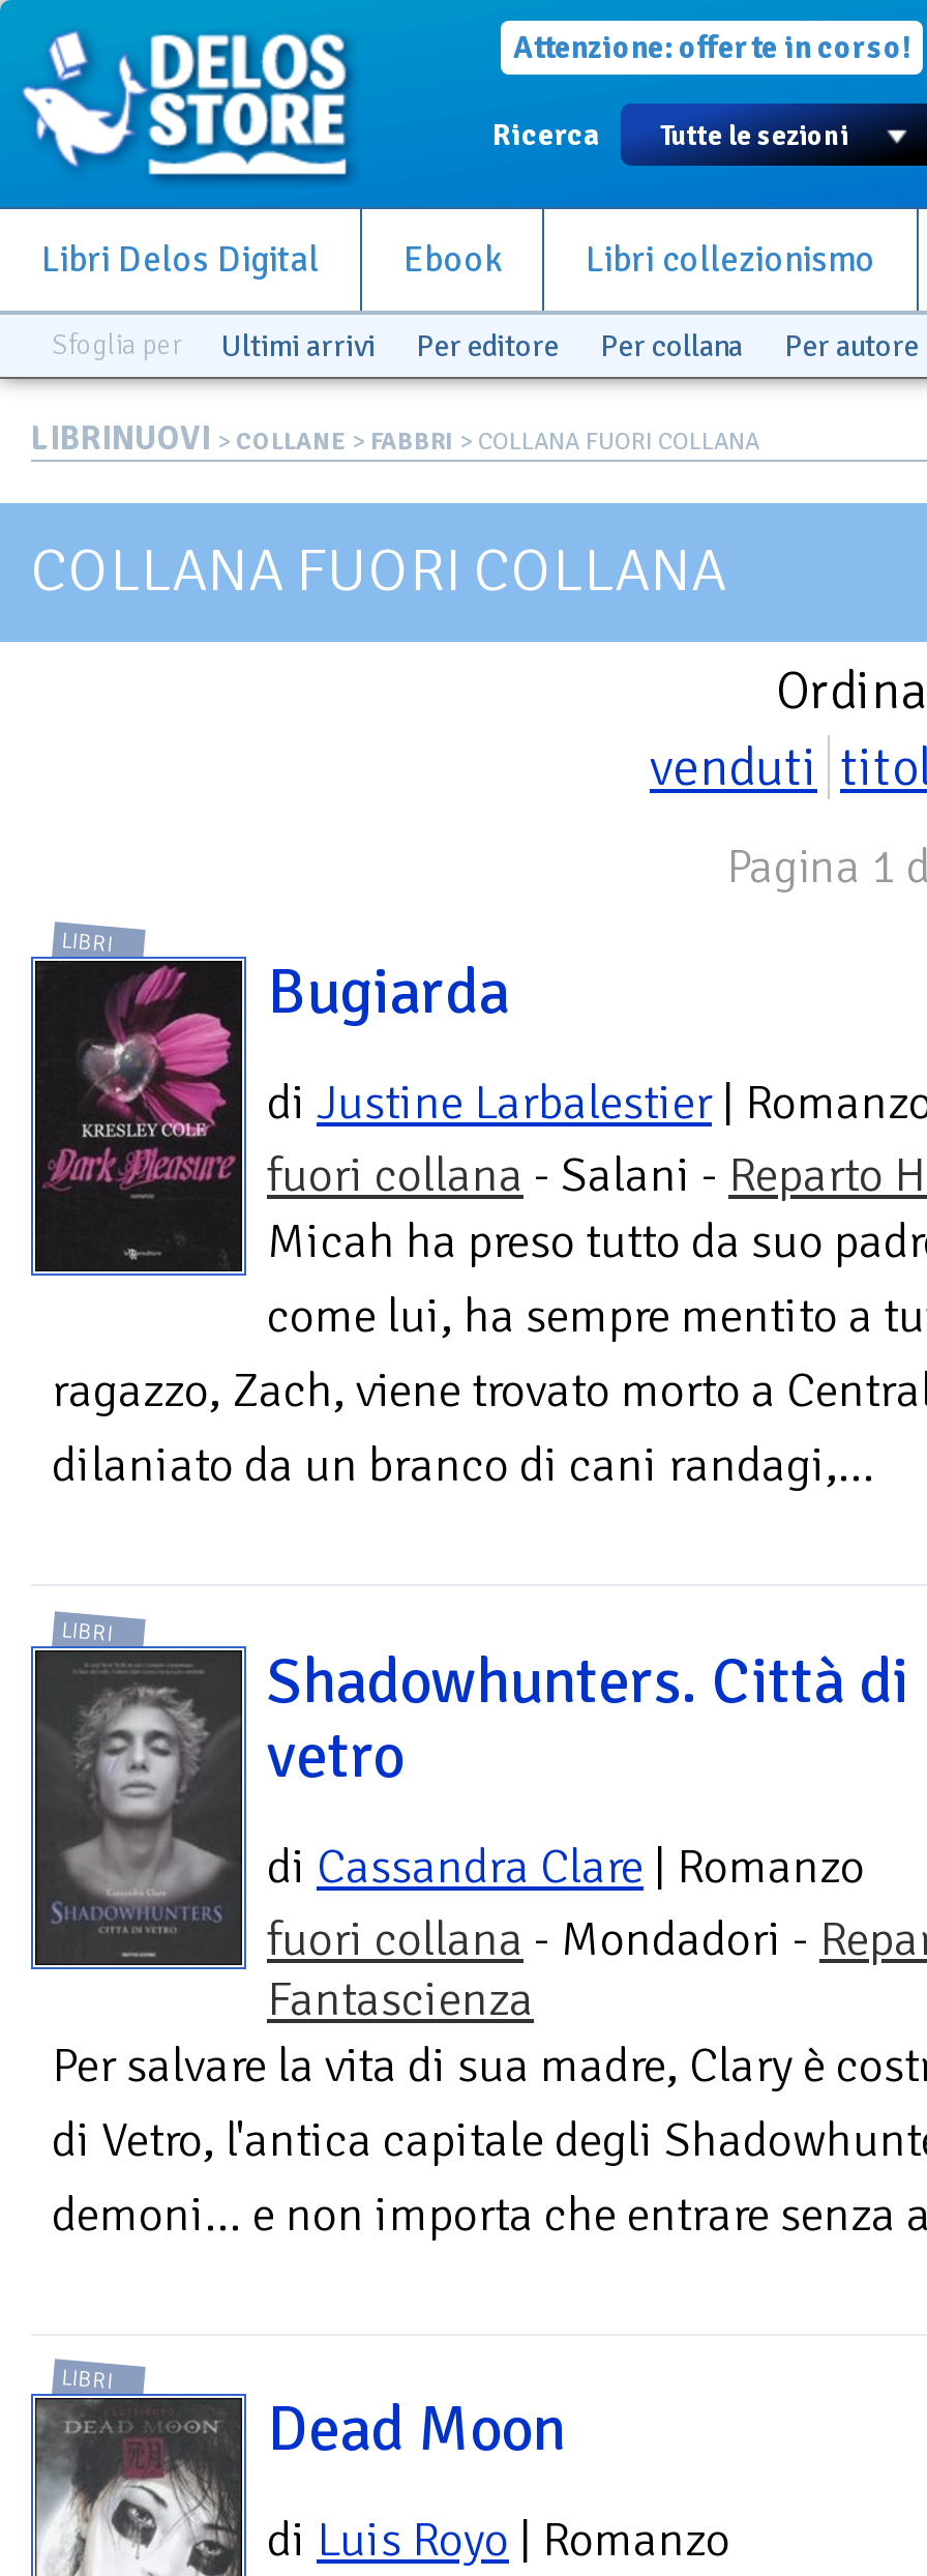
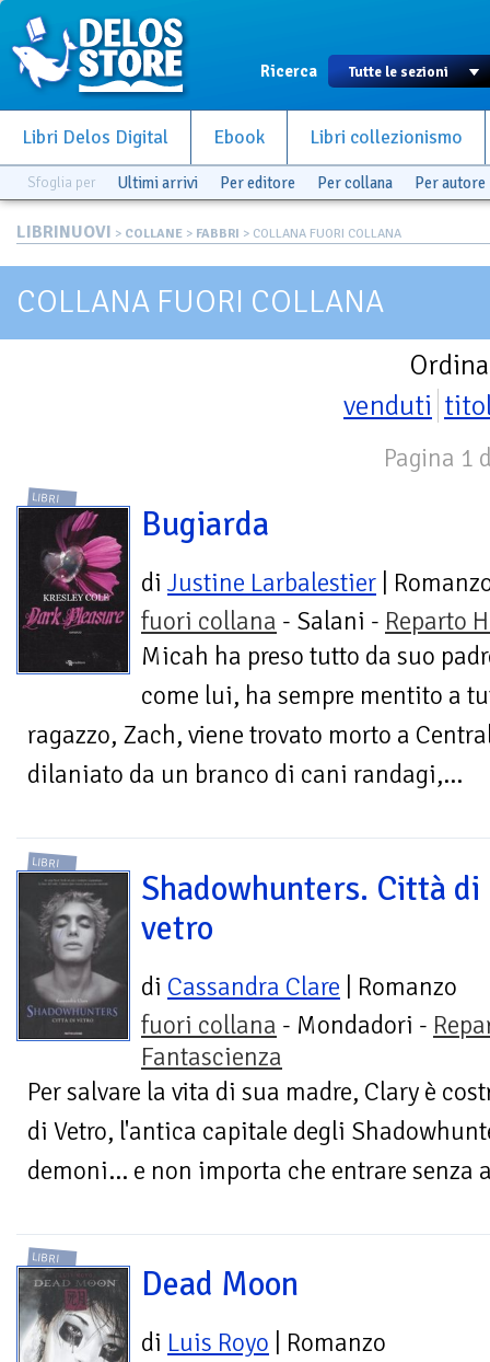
- Attenzione: offerte in corso!
